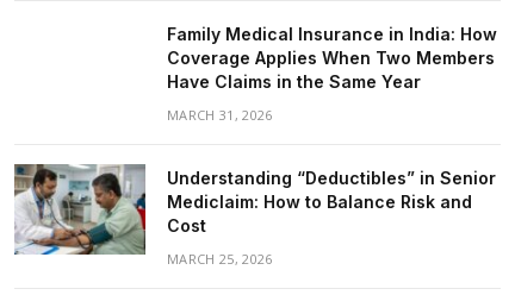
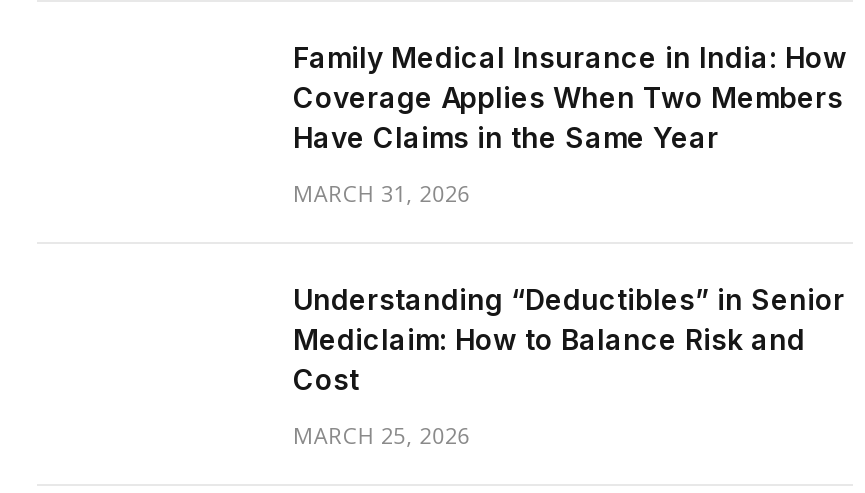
- [image]
